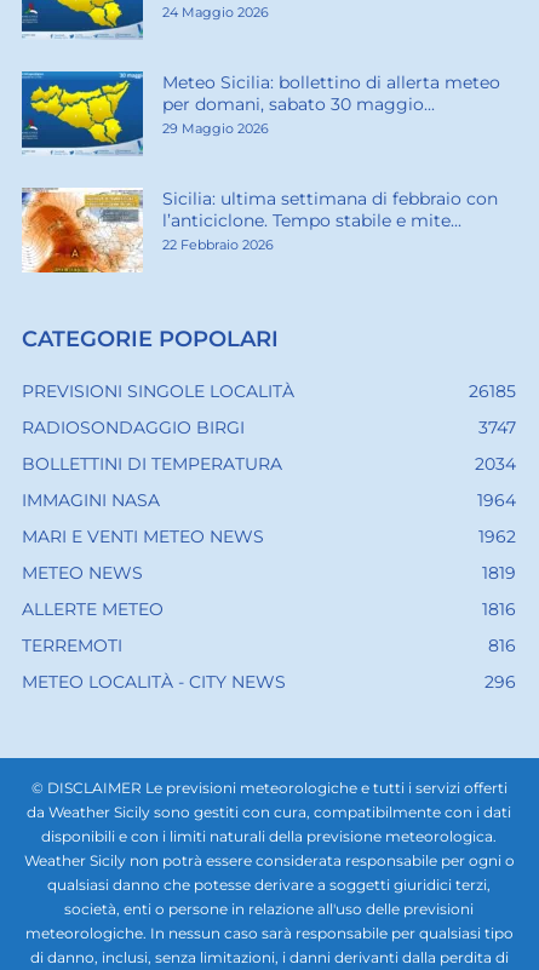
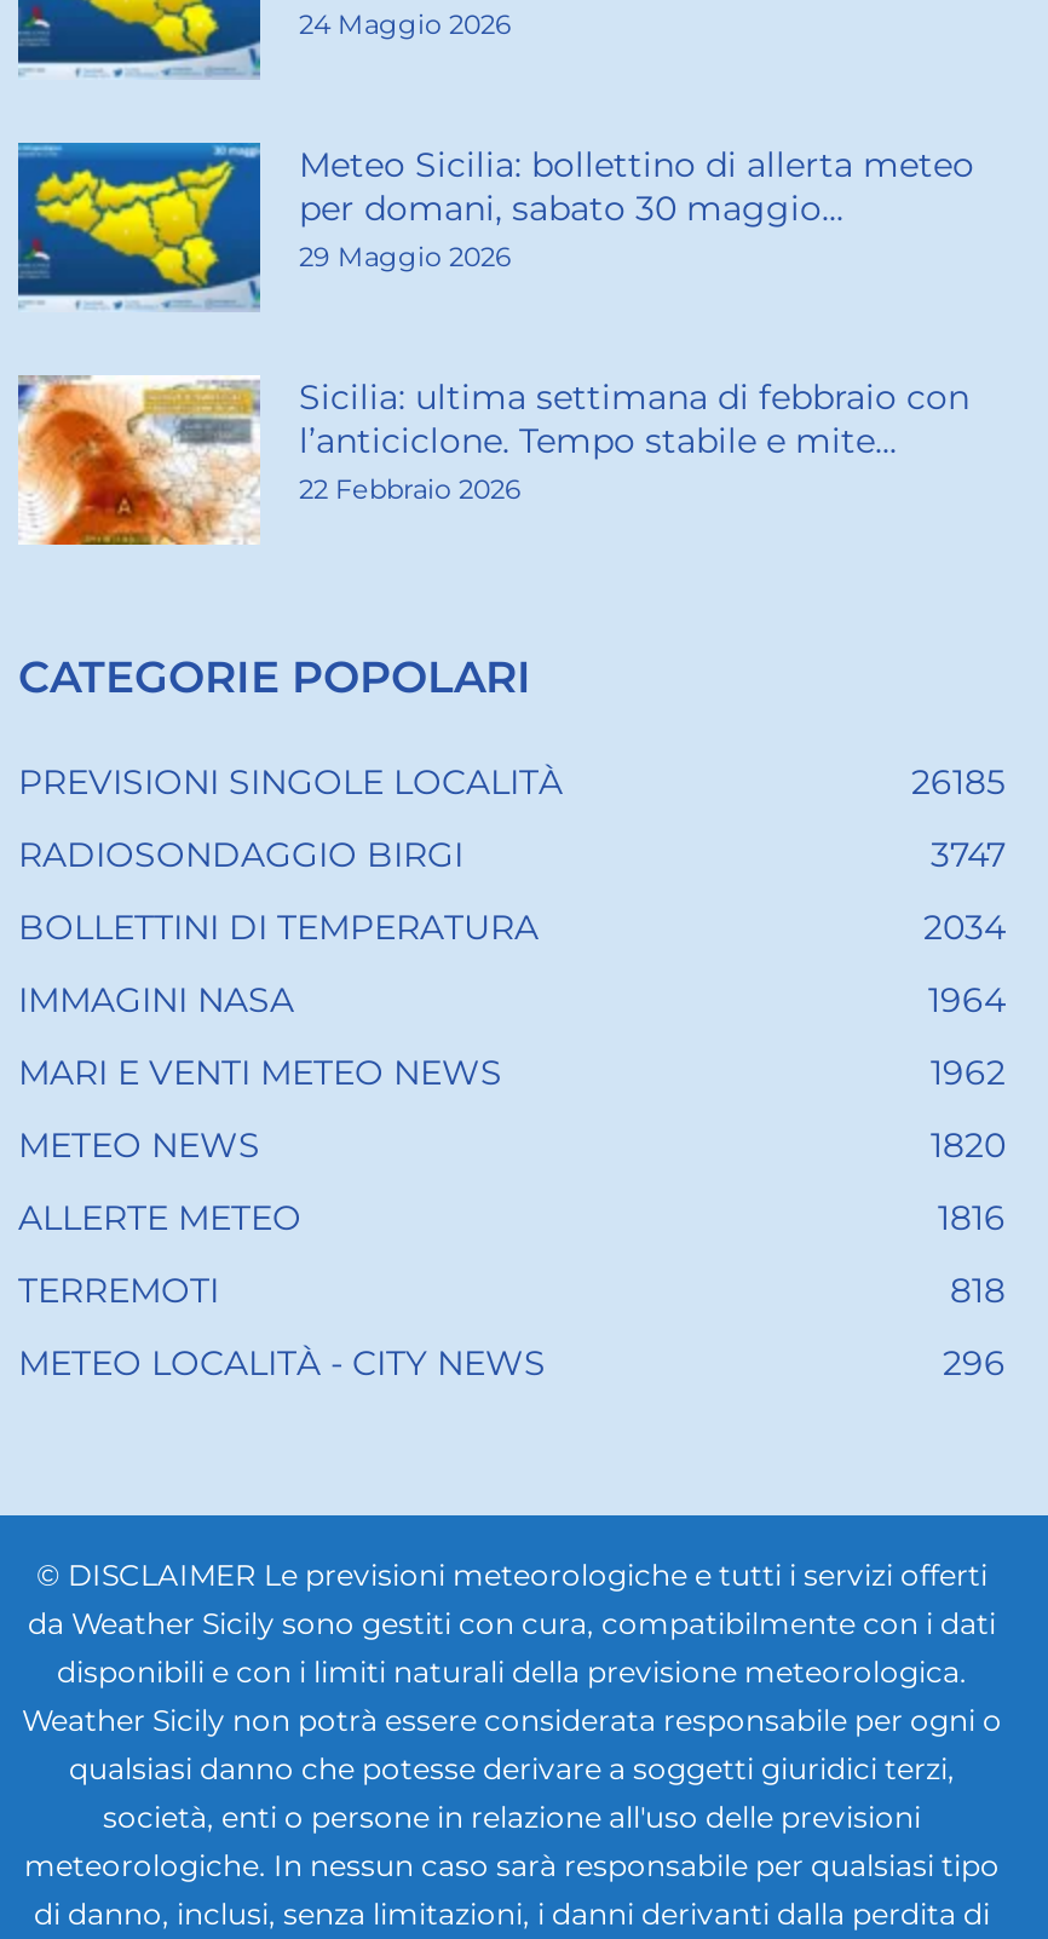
- 1819
+ 1820

- 816
+ 818
